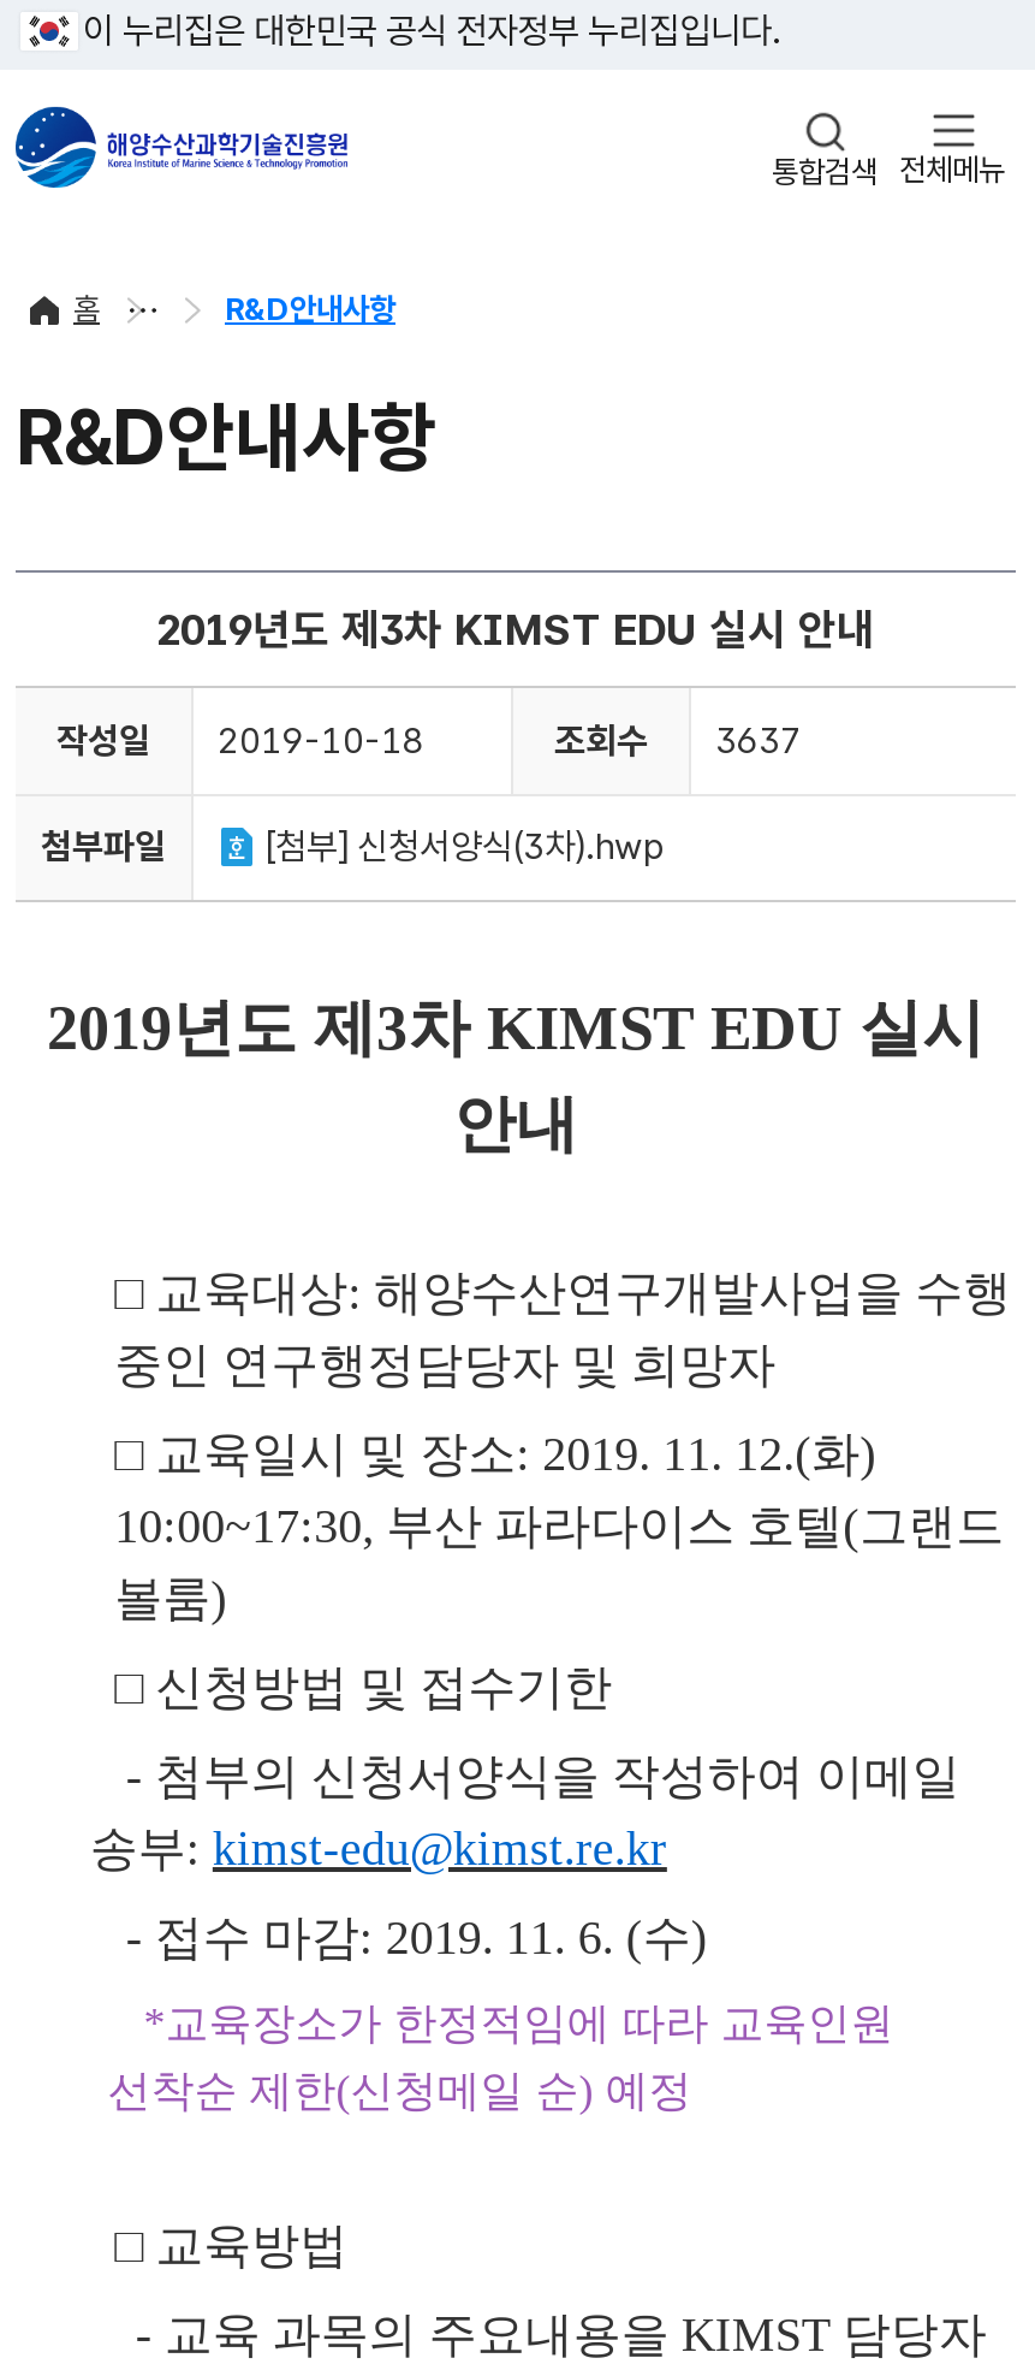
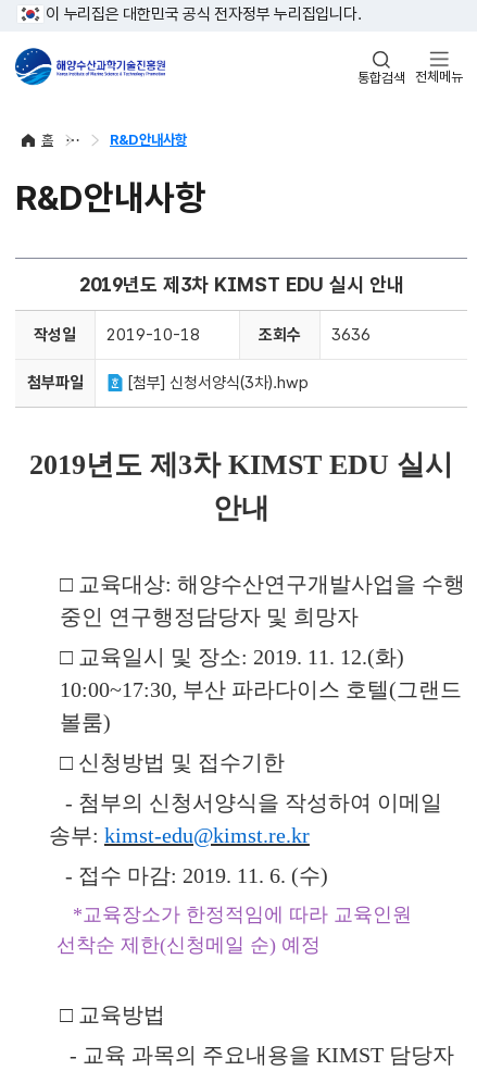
- 조회수 3637
+ 조회수 3636
